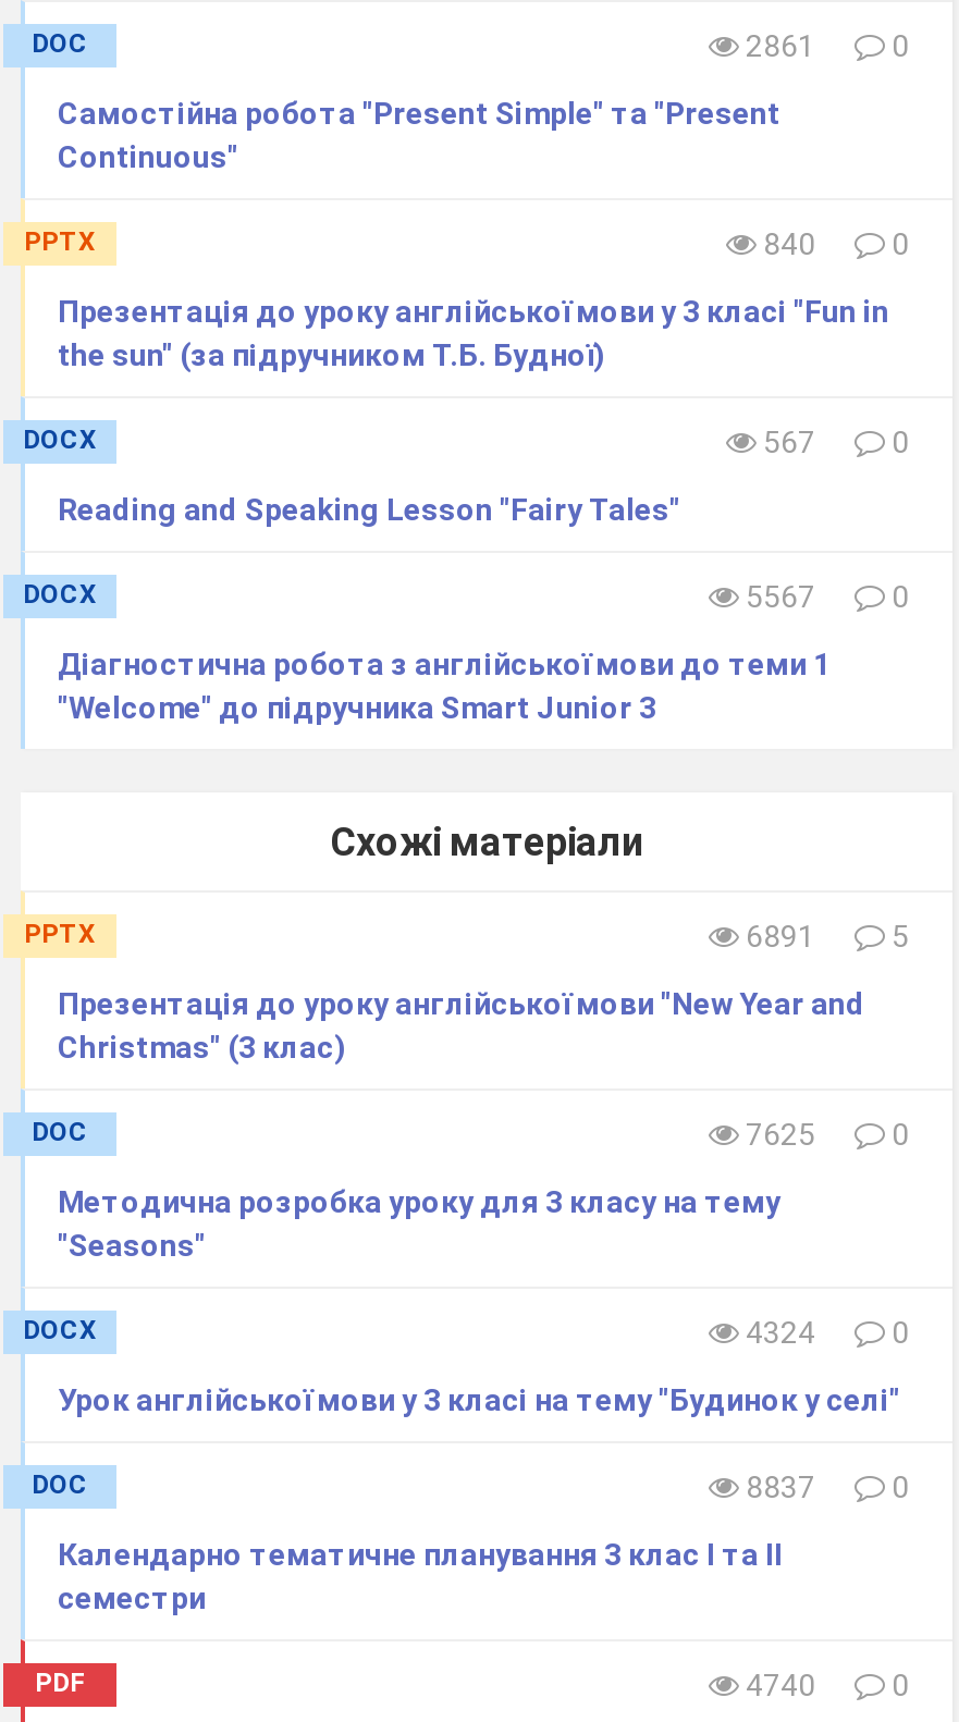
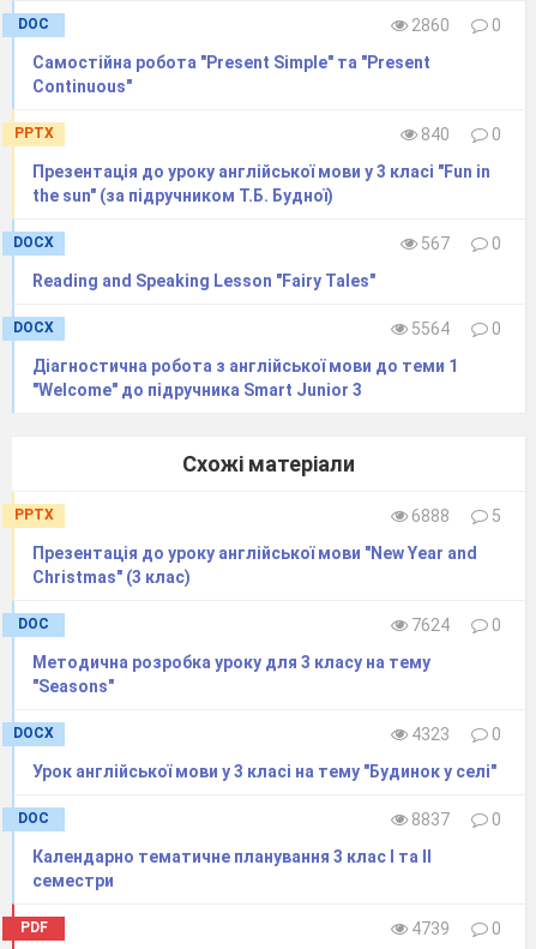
- 2861
+ 2860

- 5567 0
+ 5564 0

- 6891 5
+ 6888 5

- 7625 0
+ 7624 0

- 4324 0
+ 4323 0

- 4740 0
+ 4739 0
